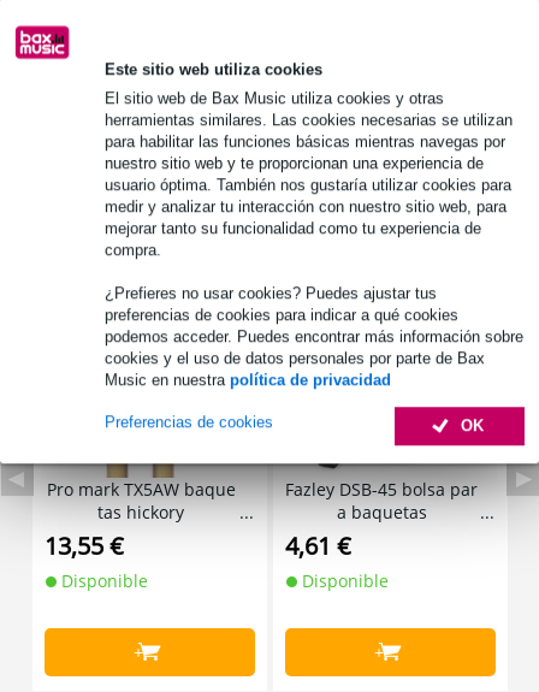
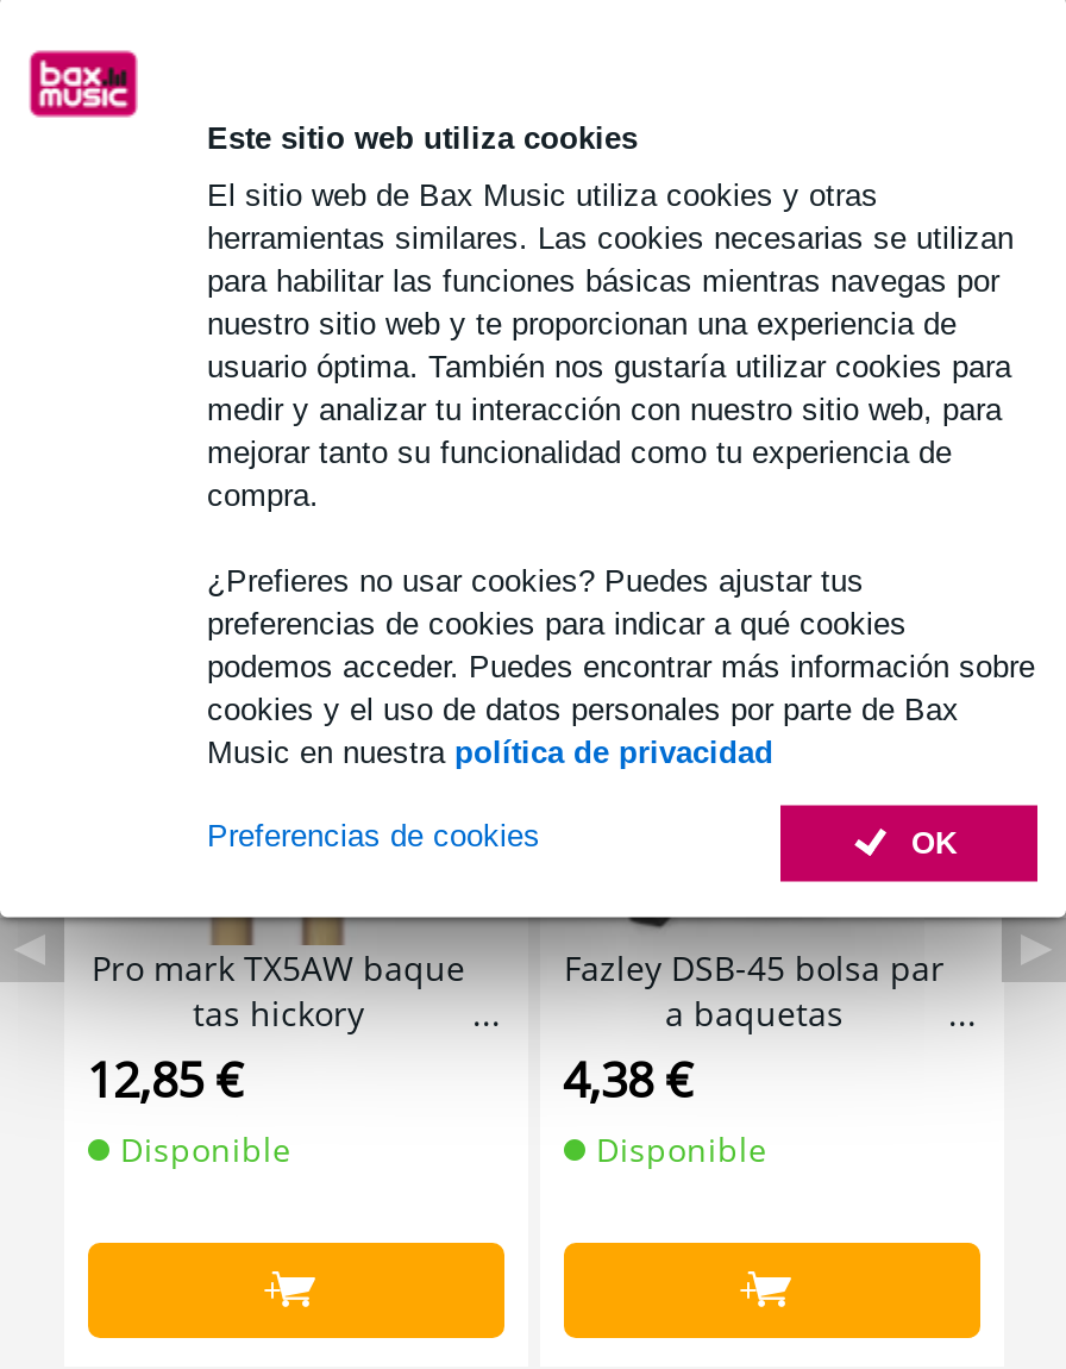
- 13,55 €
+ 12,85 €

- 4,61 €
+ 4,38 €
